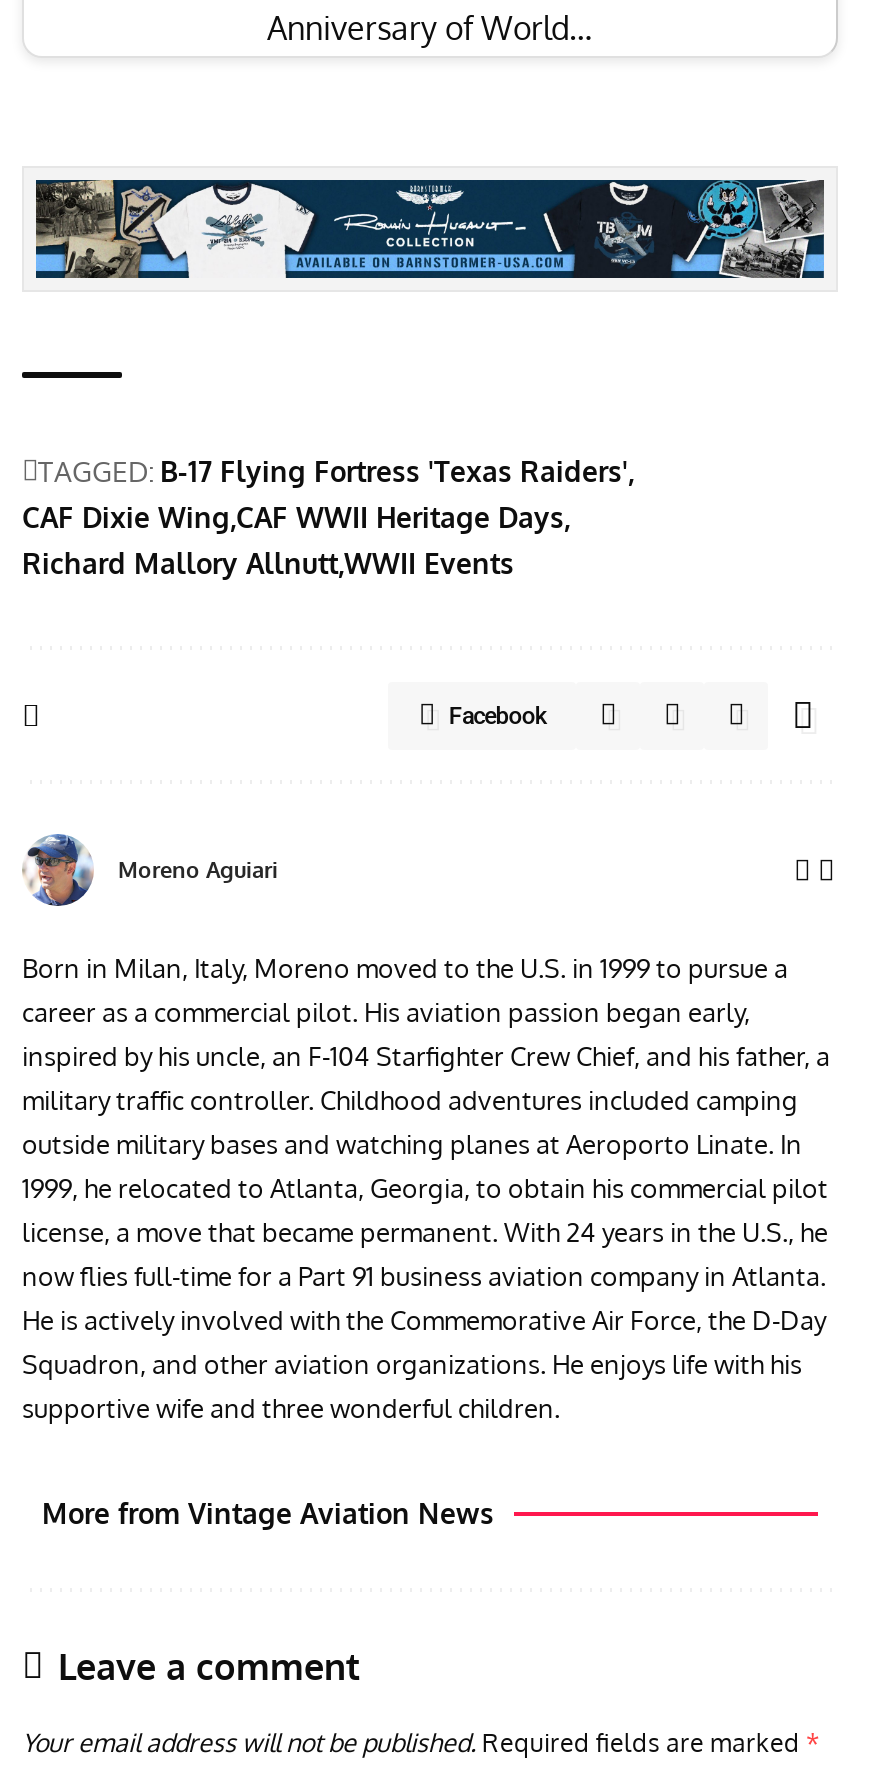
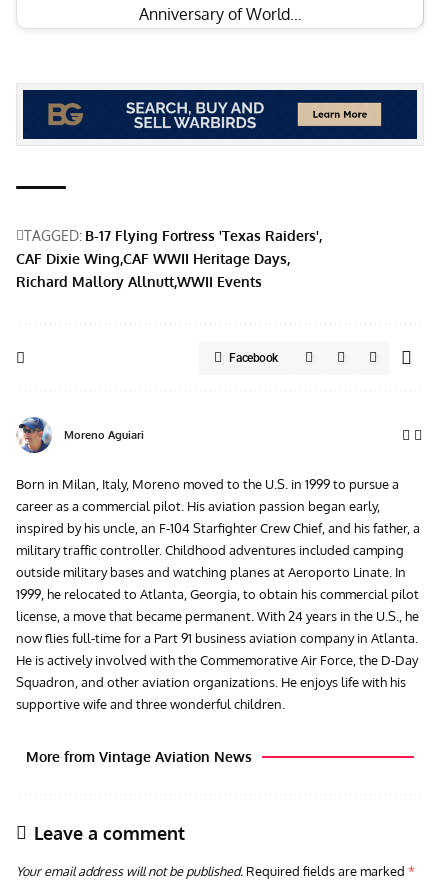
- [image]
+ [image]
